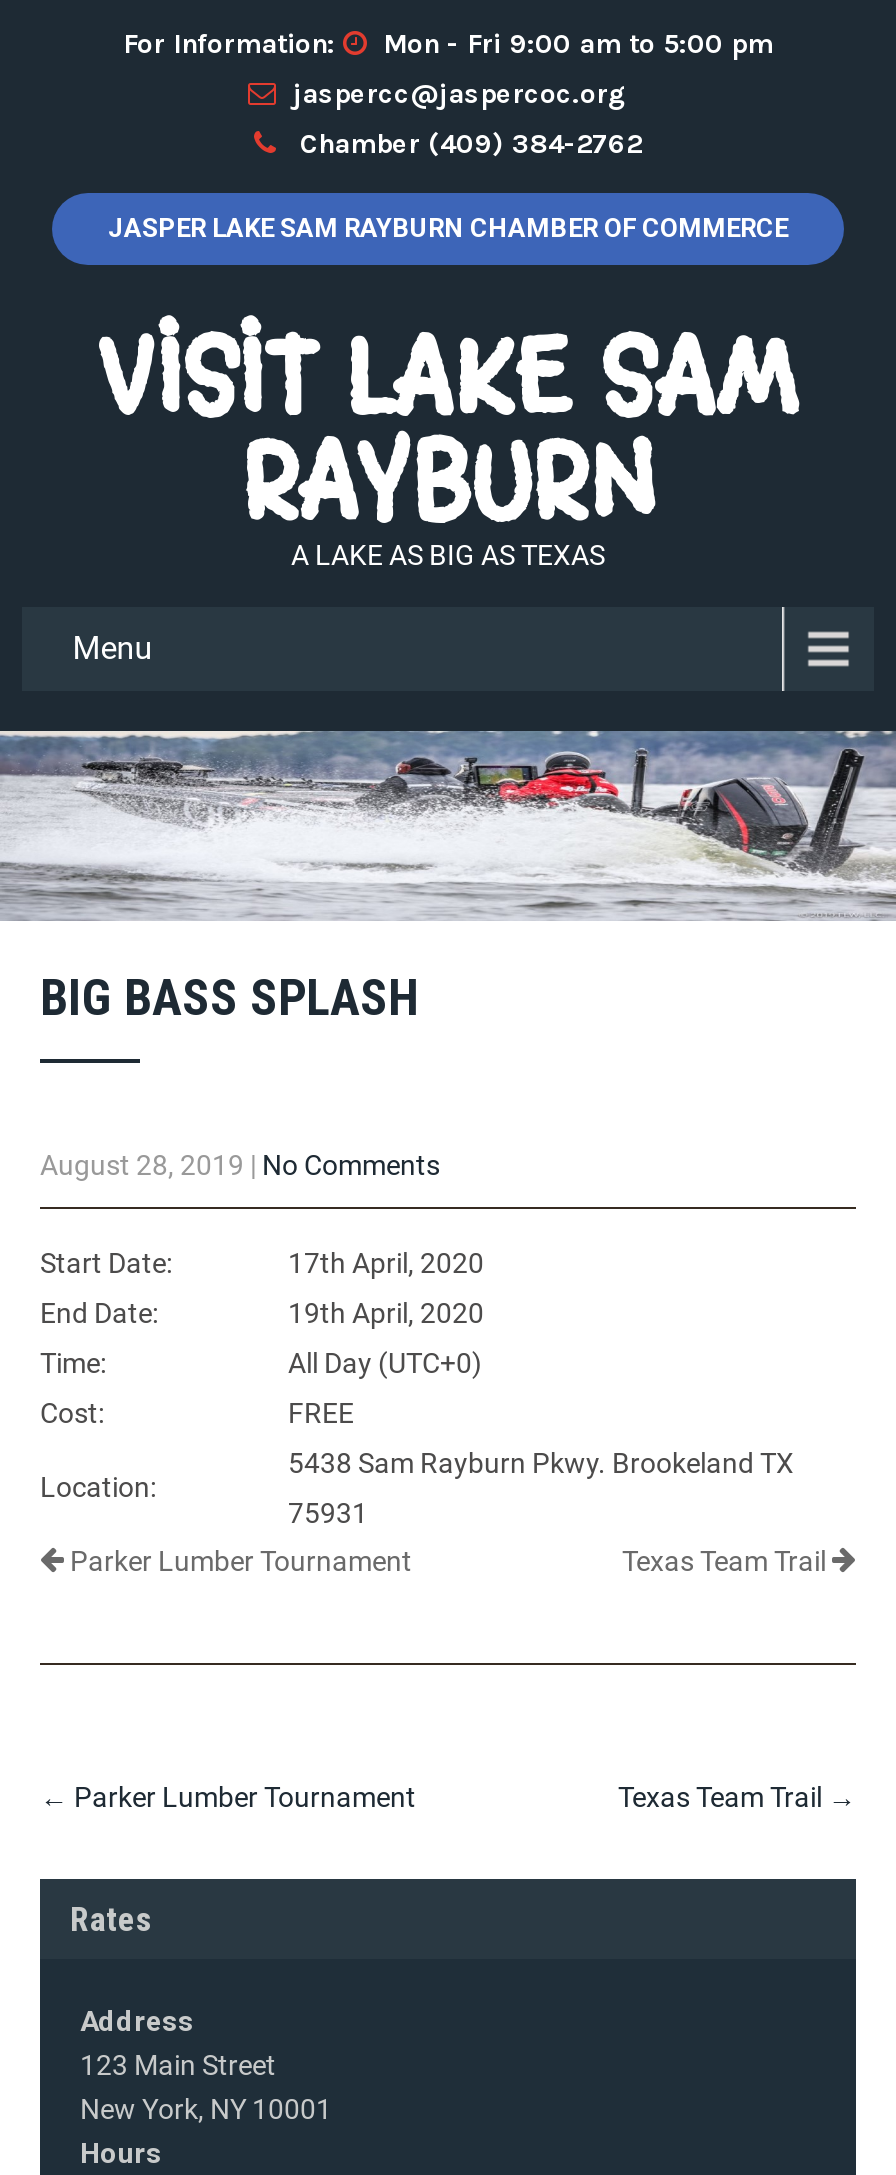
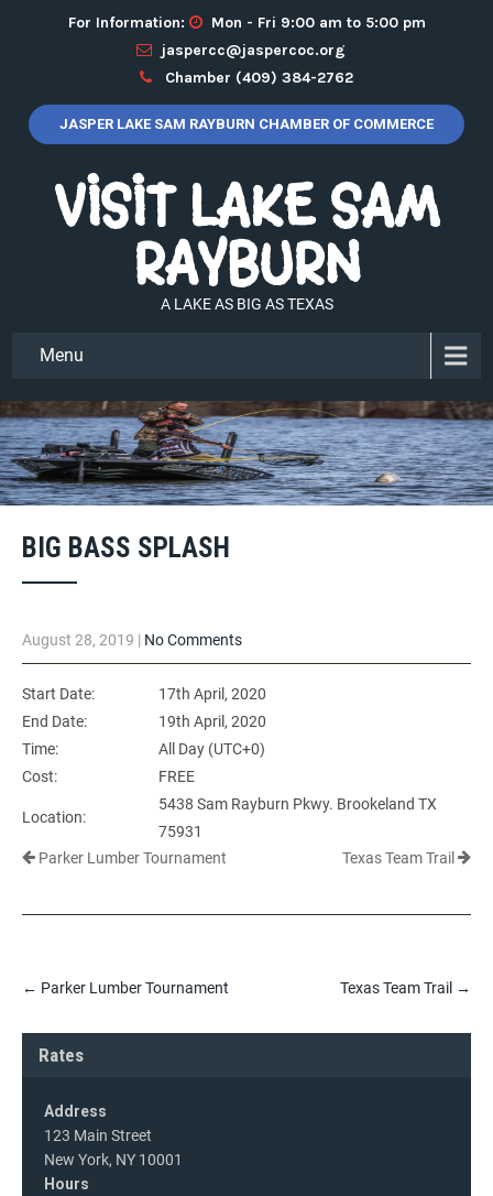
- [image]
+ [image]
